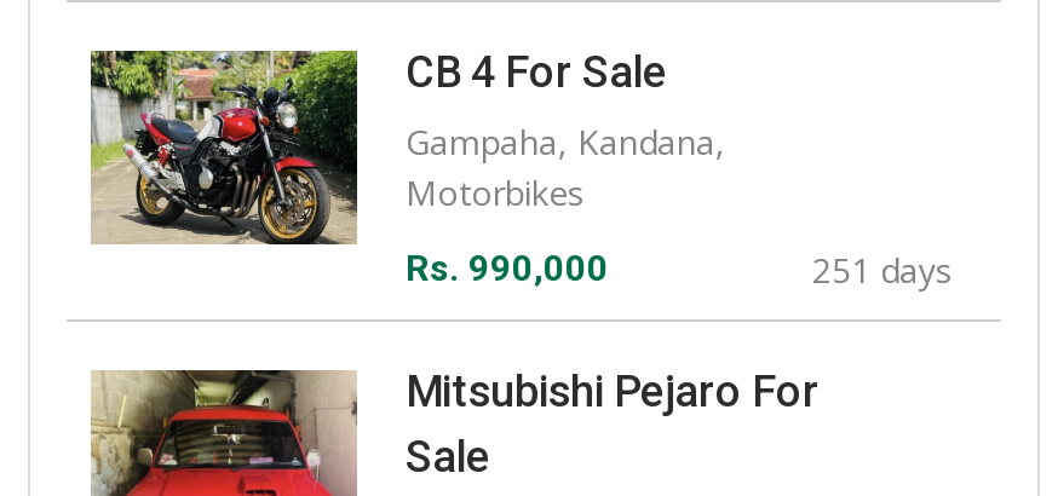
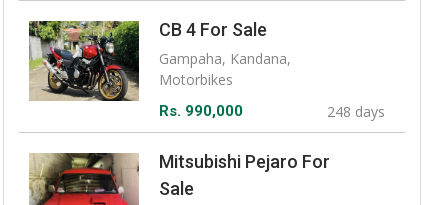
- 251 days
+ 248 days
